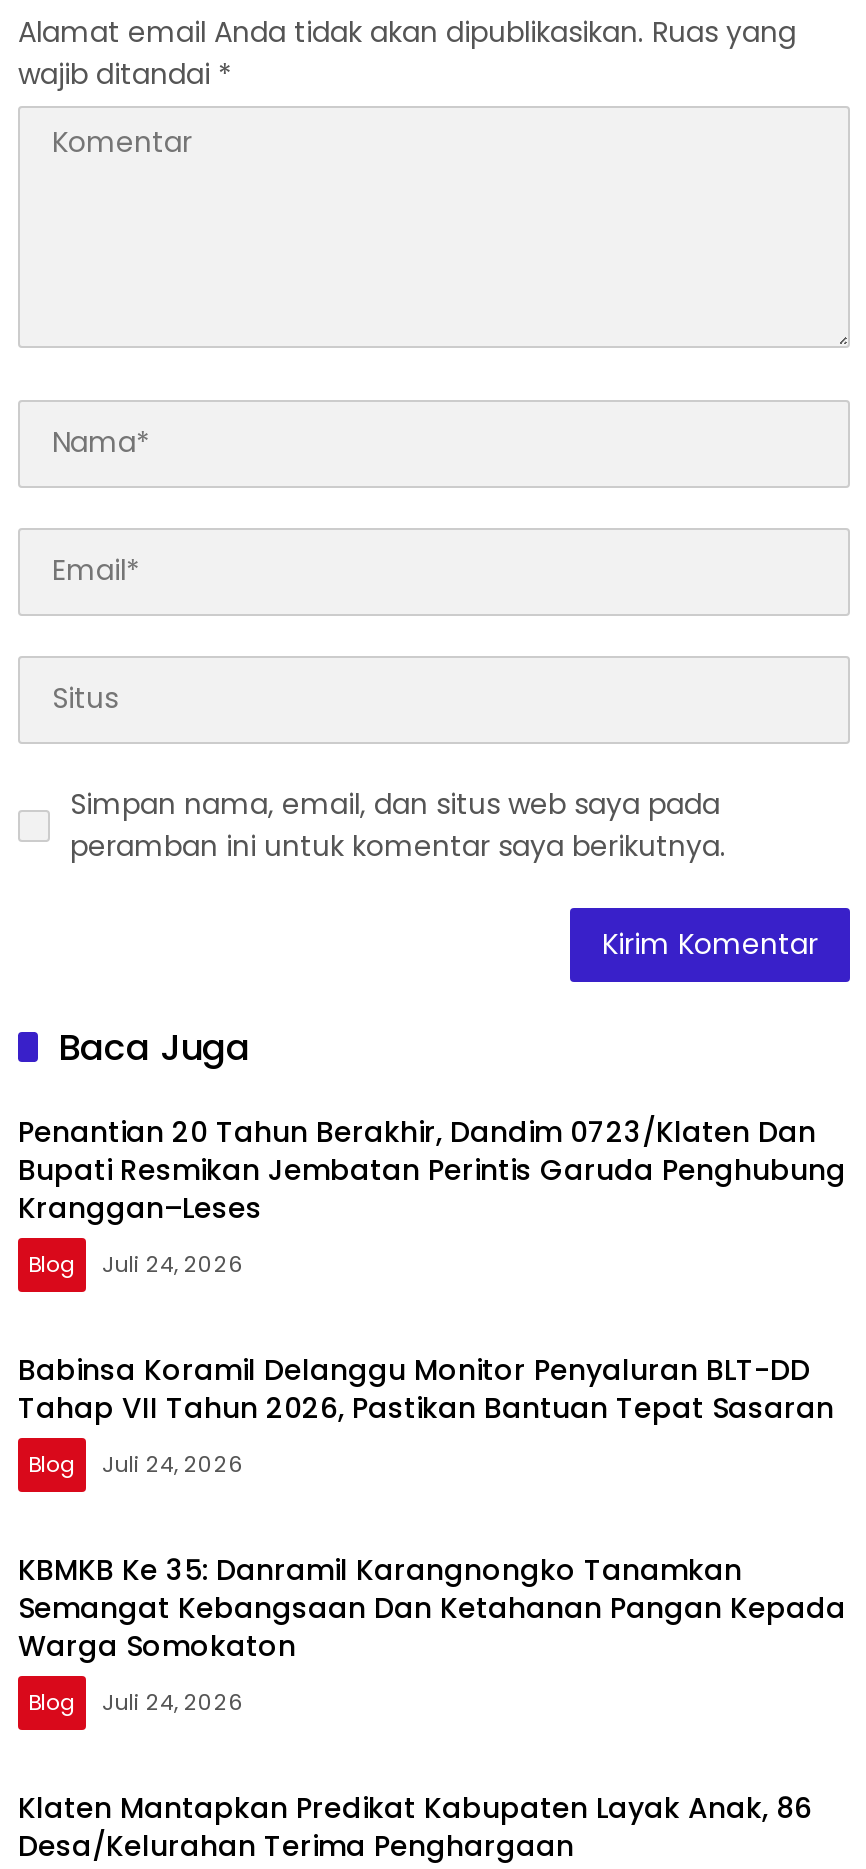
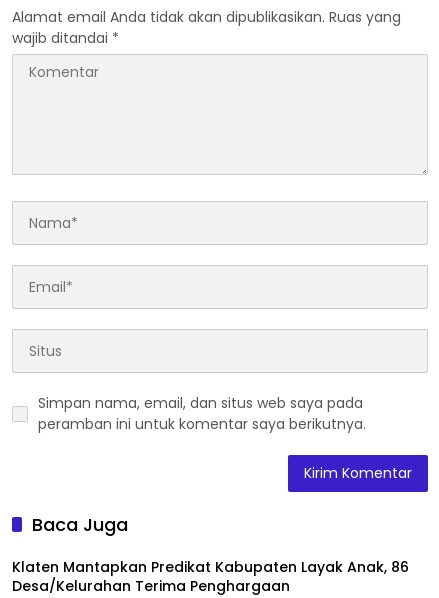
- Penantian 20 Tahun Berakhir, Dandim 0723/Klaten Dan
- Bupati Resmikan Jembatan Perintis Garuda Penghubung
- Kranggan–Leses
- Blog
- Juli 24, 2026
- Babinsa Koramil Delanggu Monitor Penyaluran BLT-DD
- Tahap VII Tahun 2026, Pastikan Bantuan Tepat Sasaran
- Blog
- Juli 24, 2026
- KBMKB Ke 35: Danramil Karangnongko Tanamkan
- Semangat Kebangsaan Dan Ketahanan Pangan Kepada
- Warga Somokaton
- Blog
- Juli 24, 2026
